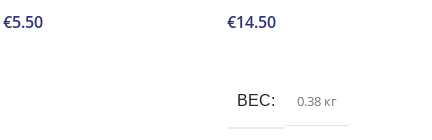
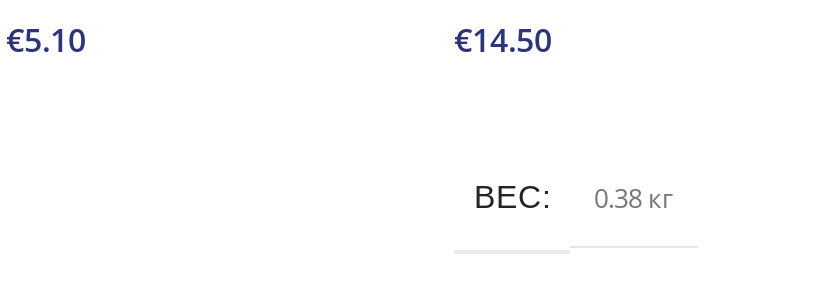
- €5.50
+ €5.10
